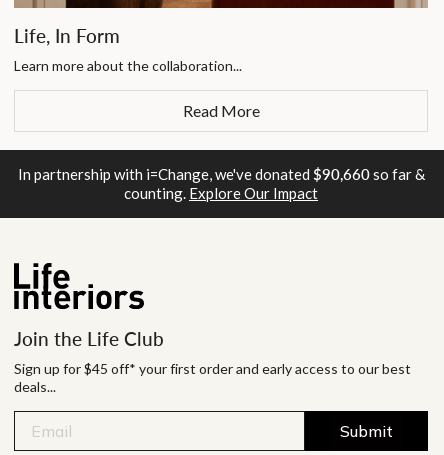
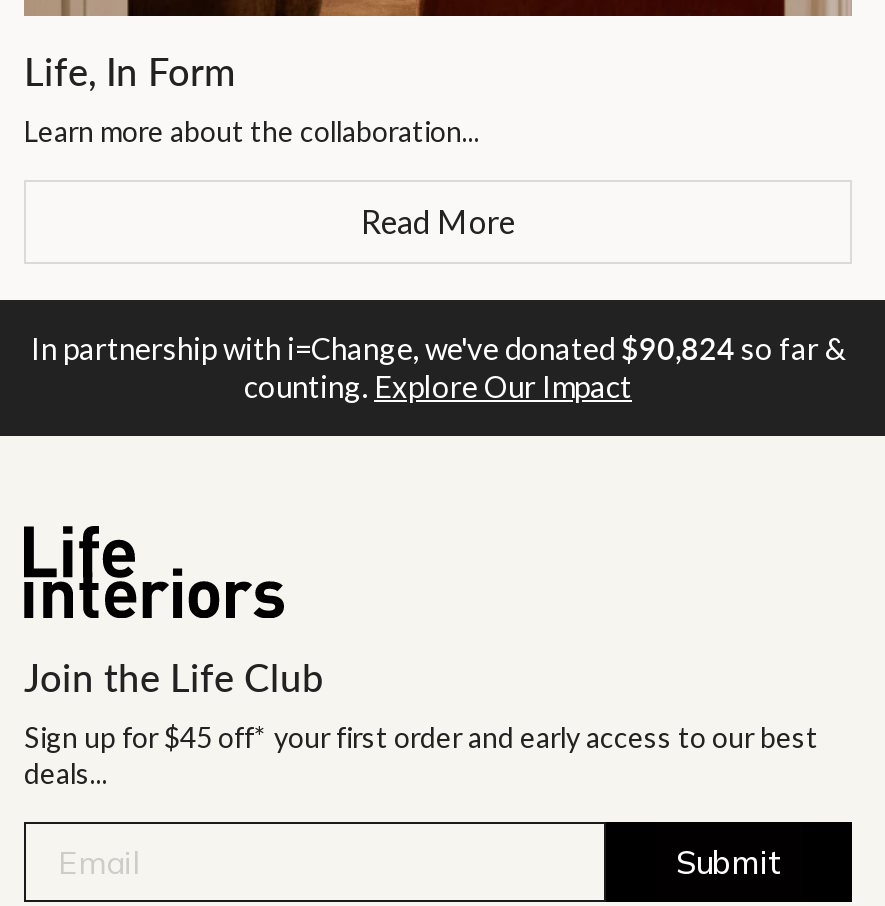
- In partnership with i=Change, we've donated $90,660 so far &
+ In partnership with i=Change, we've donated $90,824 so far &
